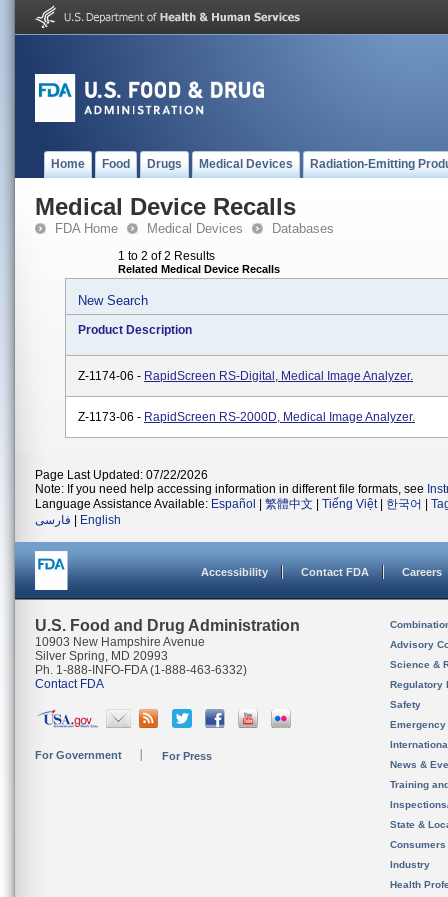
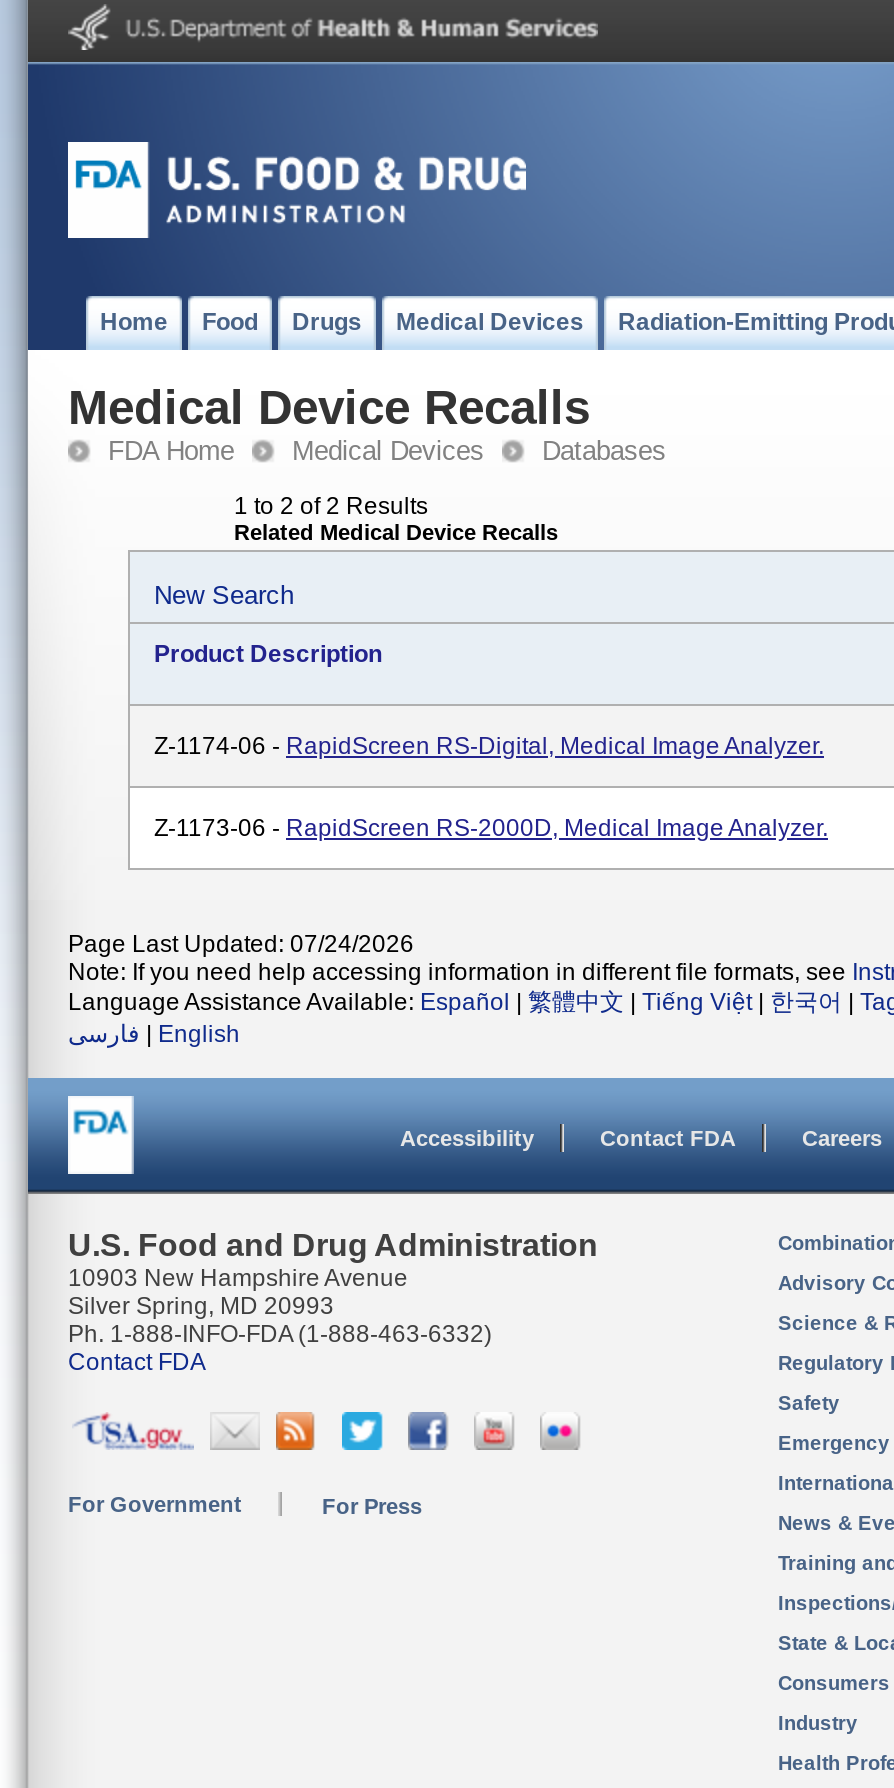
- Page Last Updated: 07/22/2026
+ Page Last Updated: 07/24/2026
